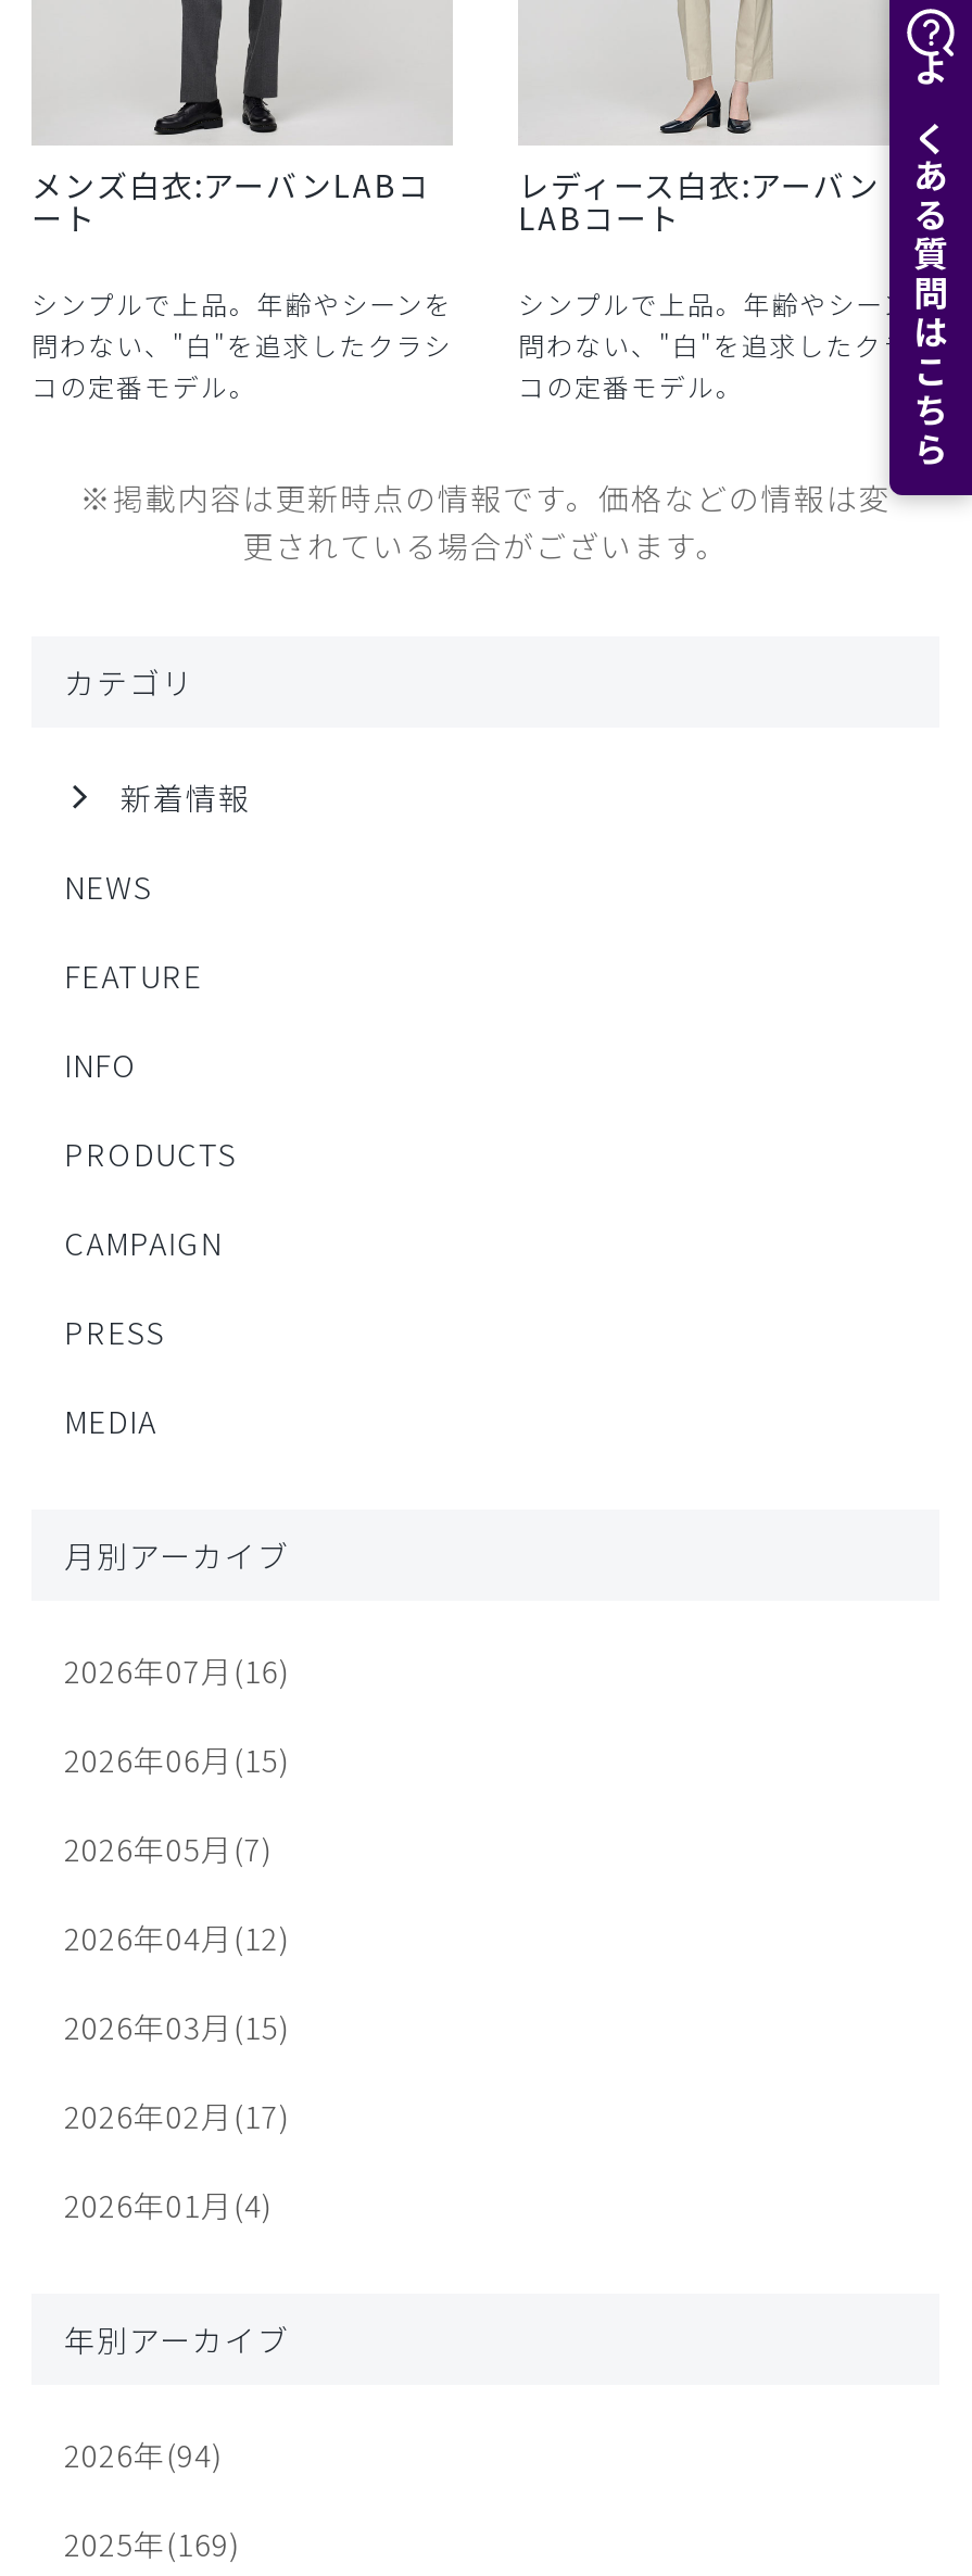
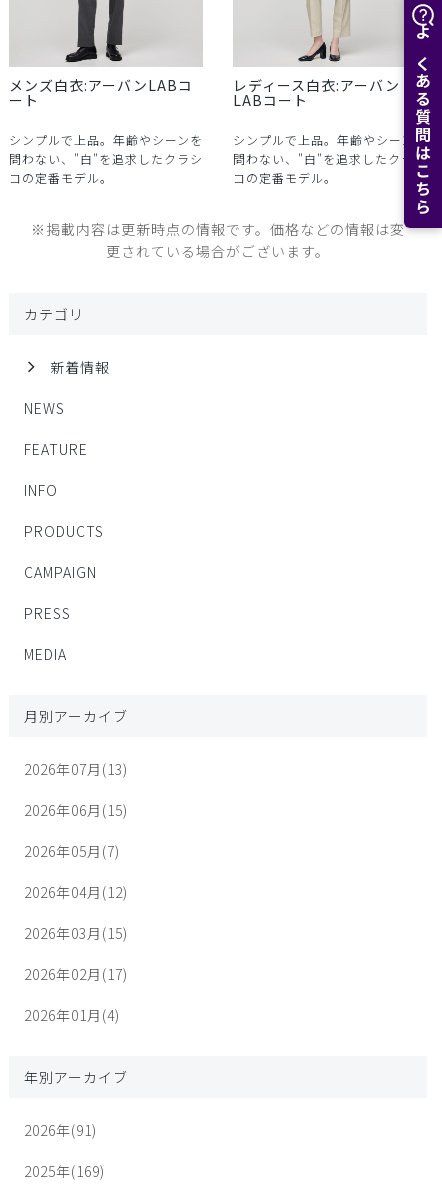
- 2026年07月(16)
+ 2026年07月(13)

- 2026年(94)
+ 2026年(91)
